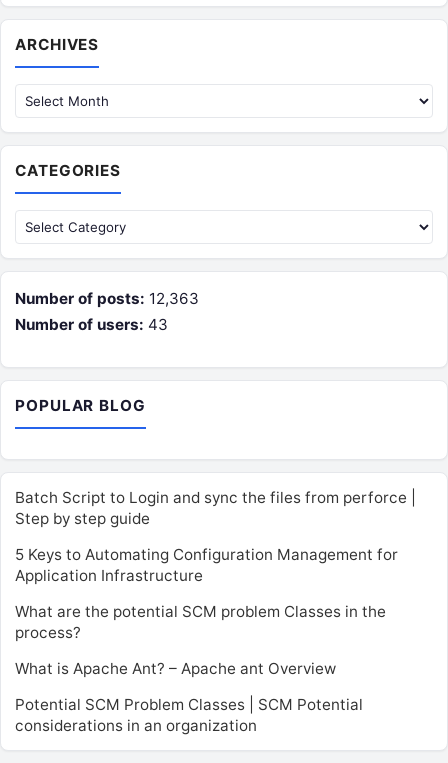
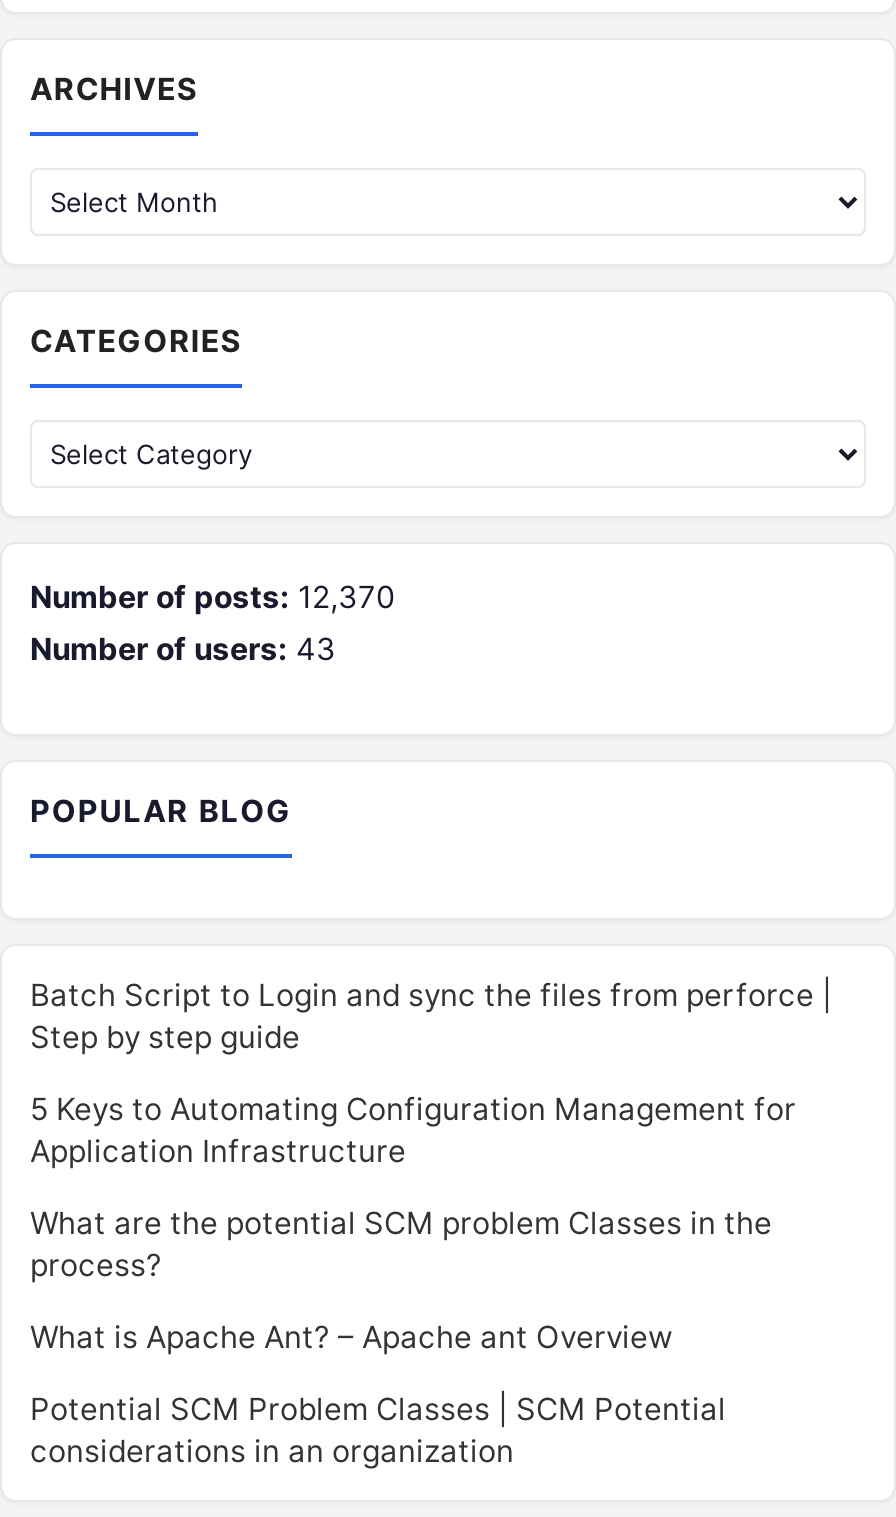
- Number of posts: 12,363
+ Number of posts: 12,370
